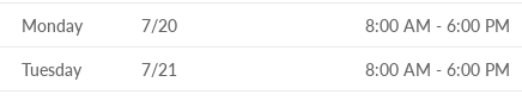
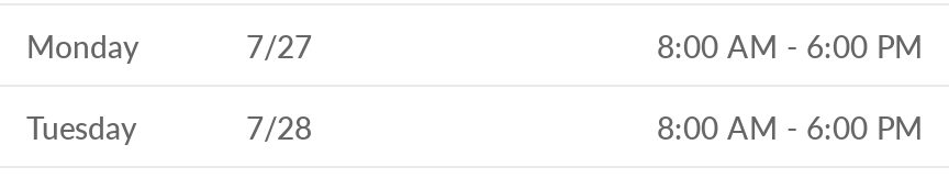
- 7/20
+ 7/27

- 7/21
+ 7/28
